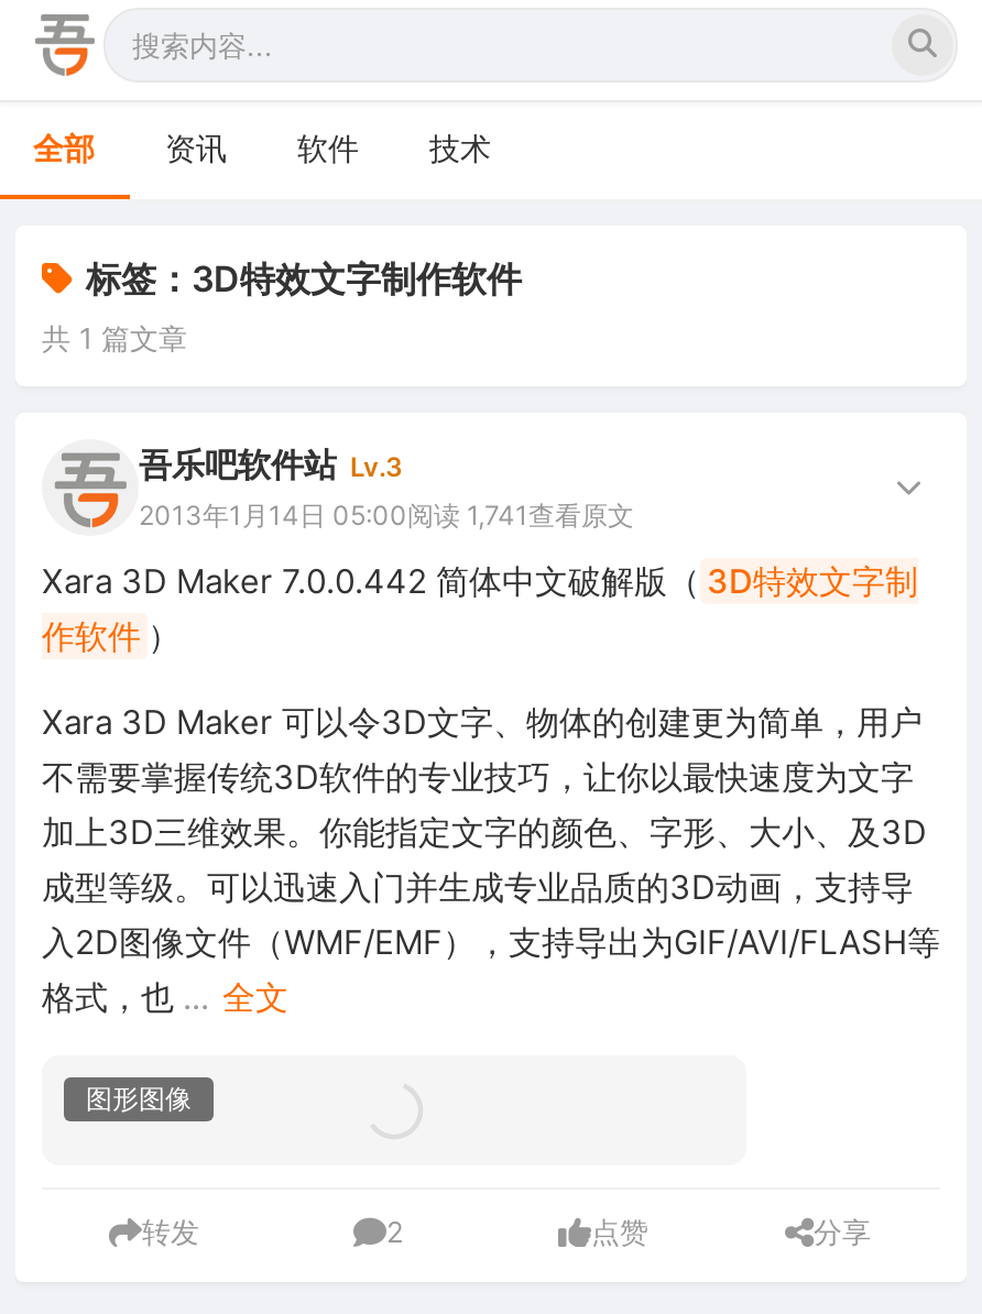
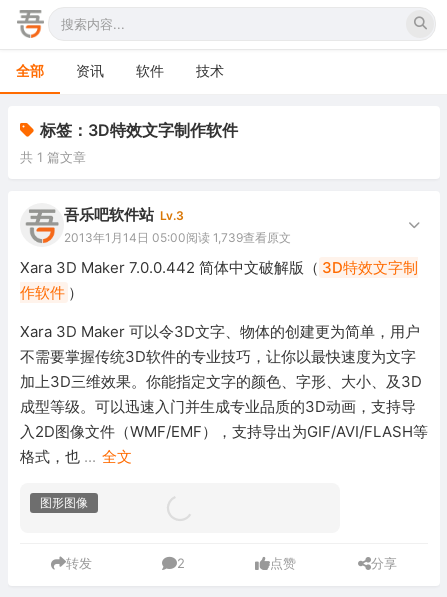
- 2013年1月14日 05:00阅读 1,741查看原文
+ 2013年1月14日 05:00阅读 1,739查看原文
